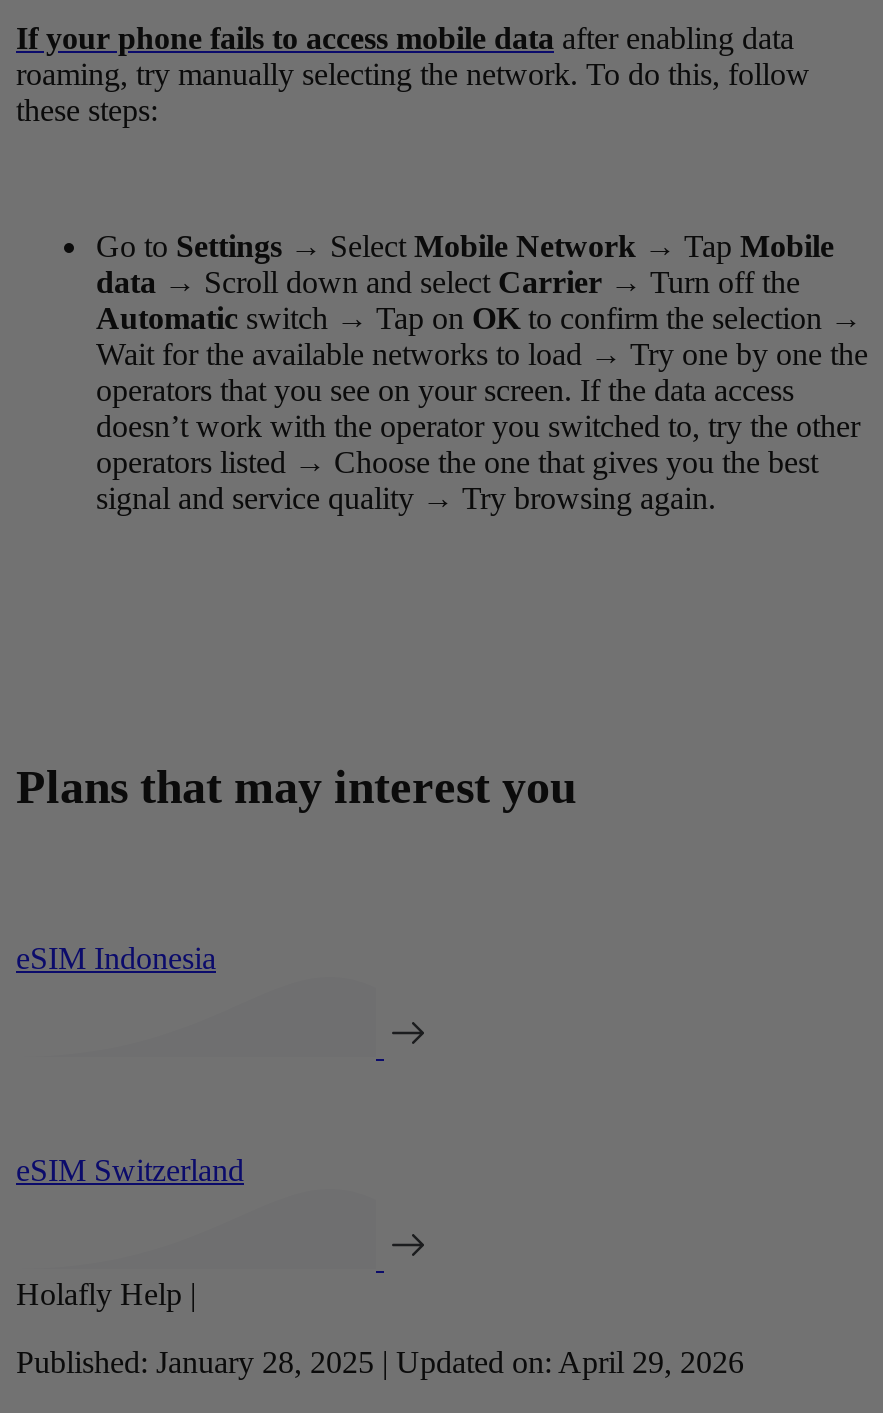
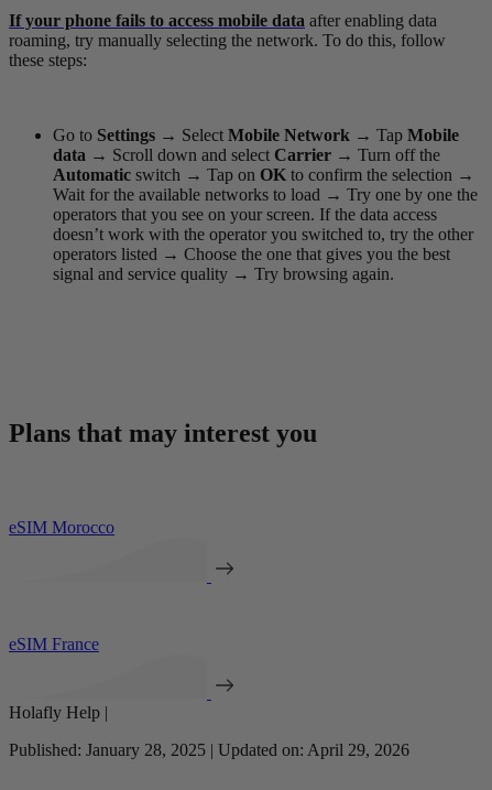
- eSIM Indonesia
+ eSIM Morocco

- eSIM Switzerland
+ eSIM France
